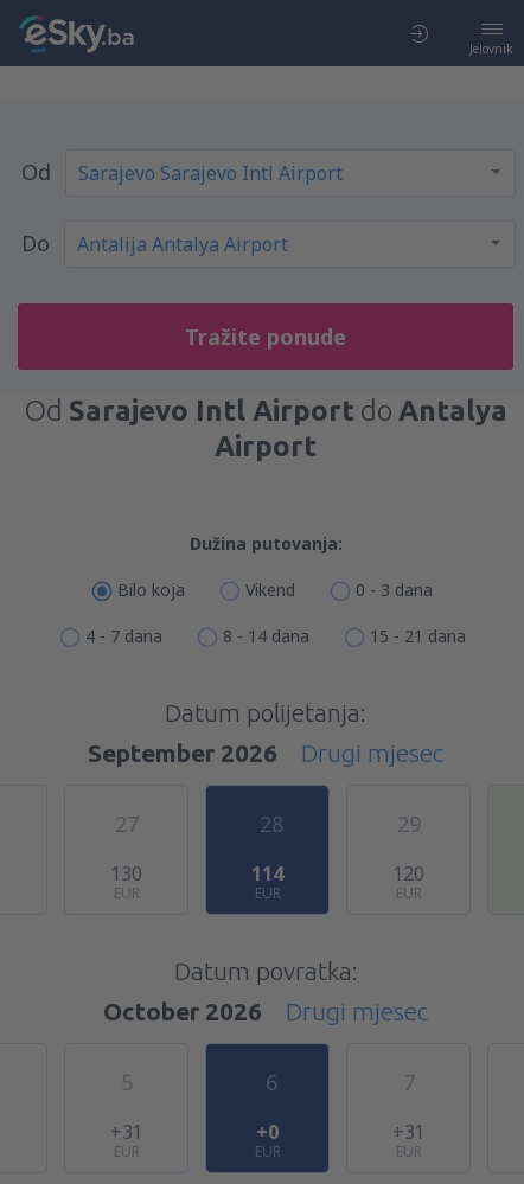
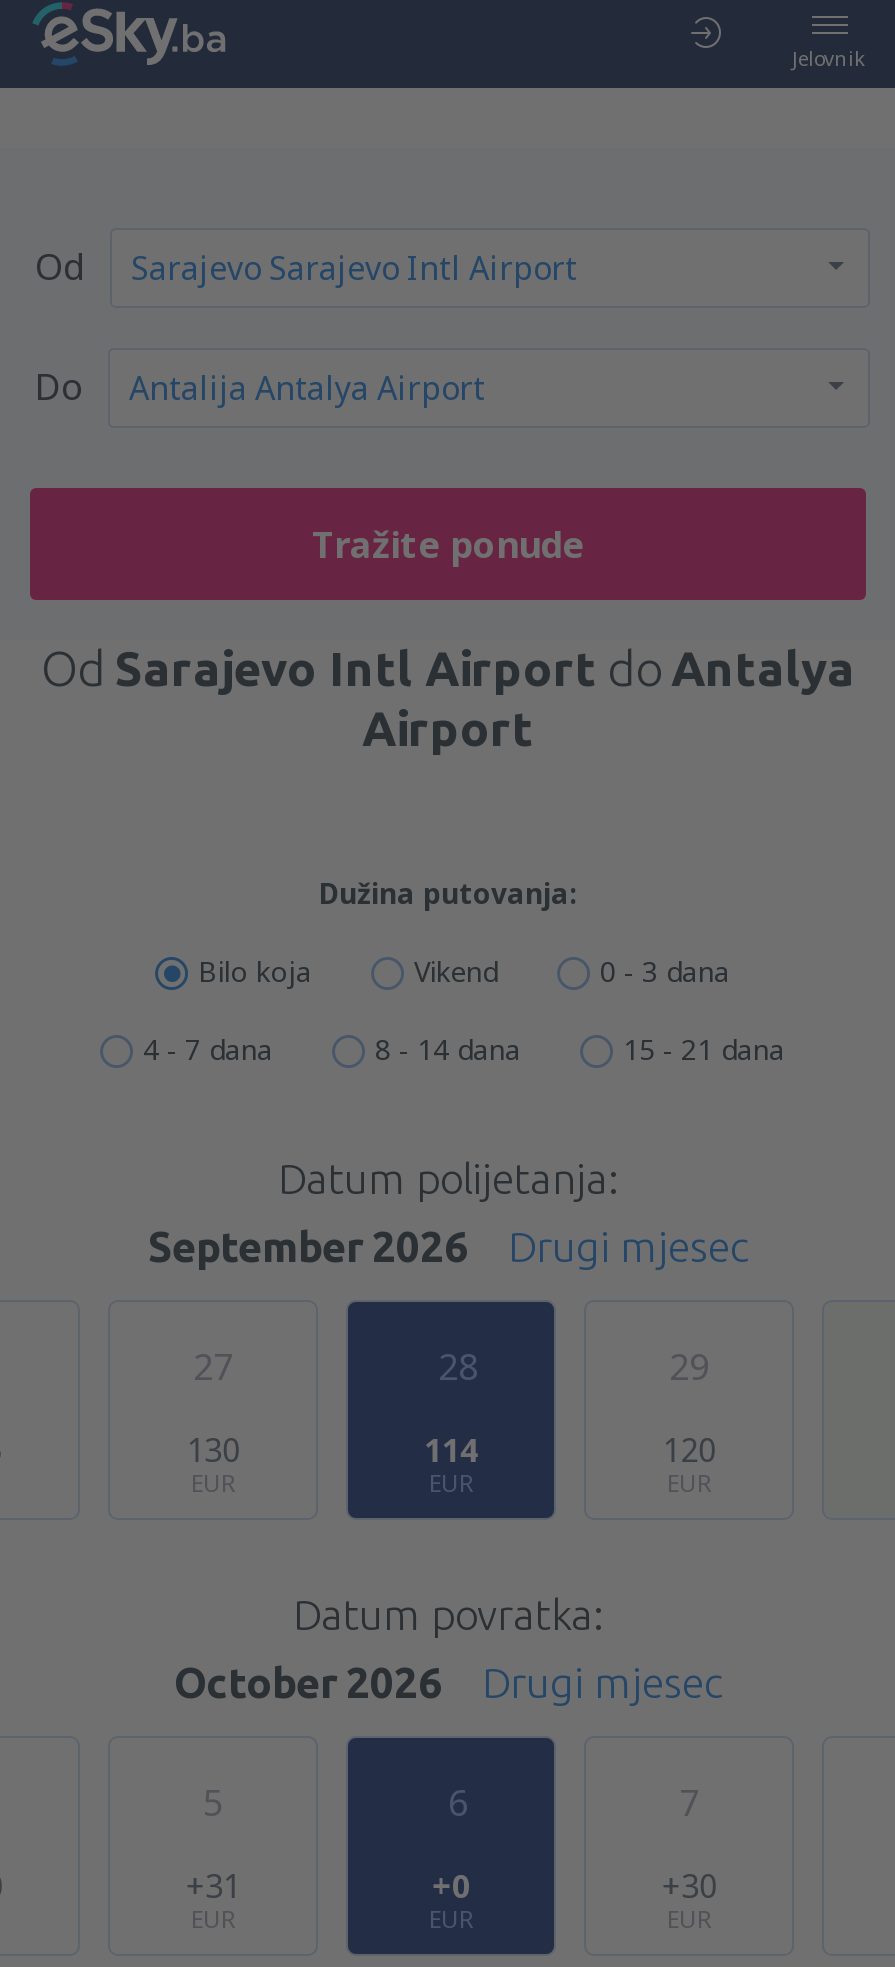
- +31
+ +30
